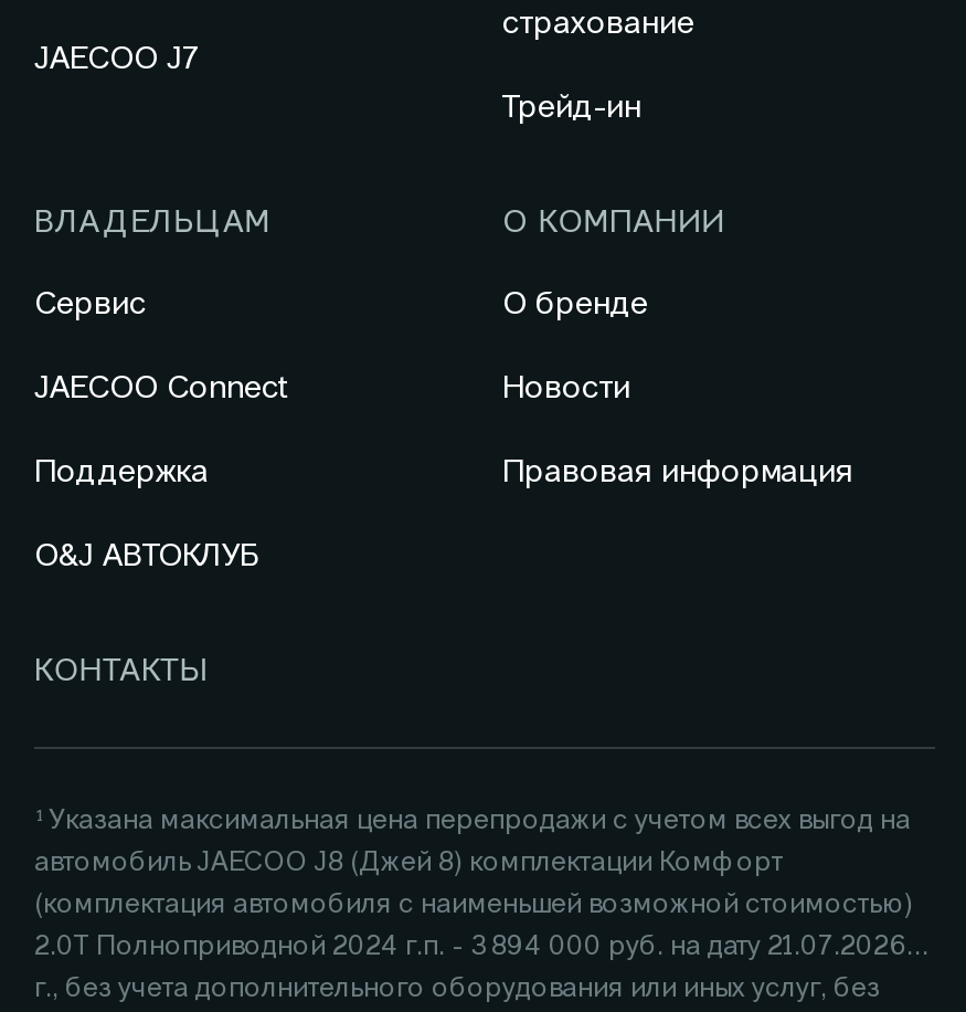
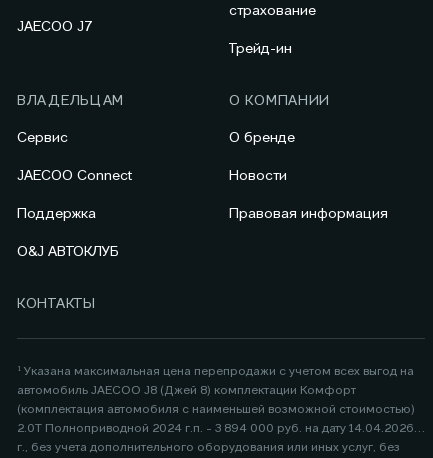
- 2.0Т Полноприводной 2024 г.п. - 3 894 000 руб. на дату 21.07.2026
+ 2.0Т Полноприводной 2024 г.п. - 3 894 000 руб. на дату 14.04.2026
